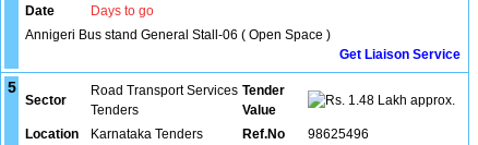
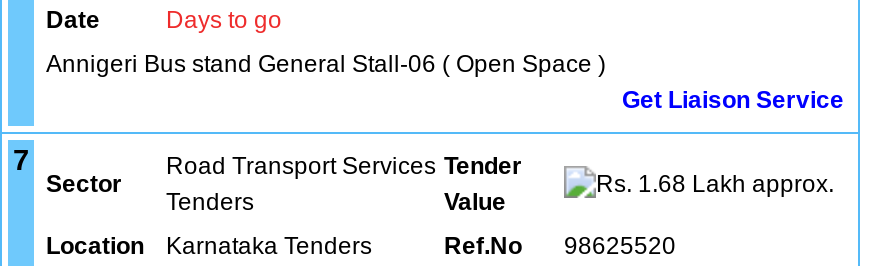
- 5
+ 7

- 1.48 Lakh approx.
+ 1.68 Lakh approx.

- Ref.No 98625496
+ Ref.No 98625520
